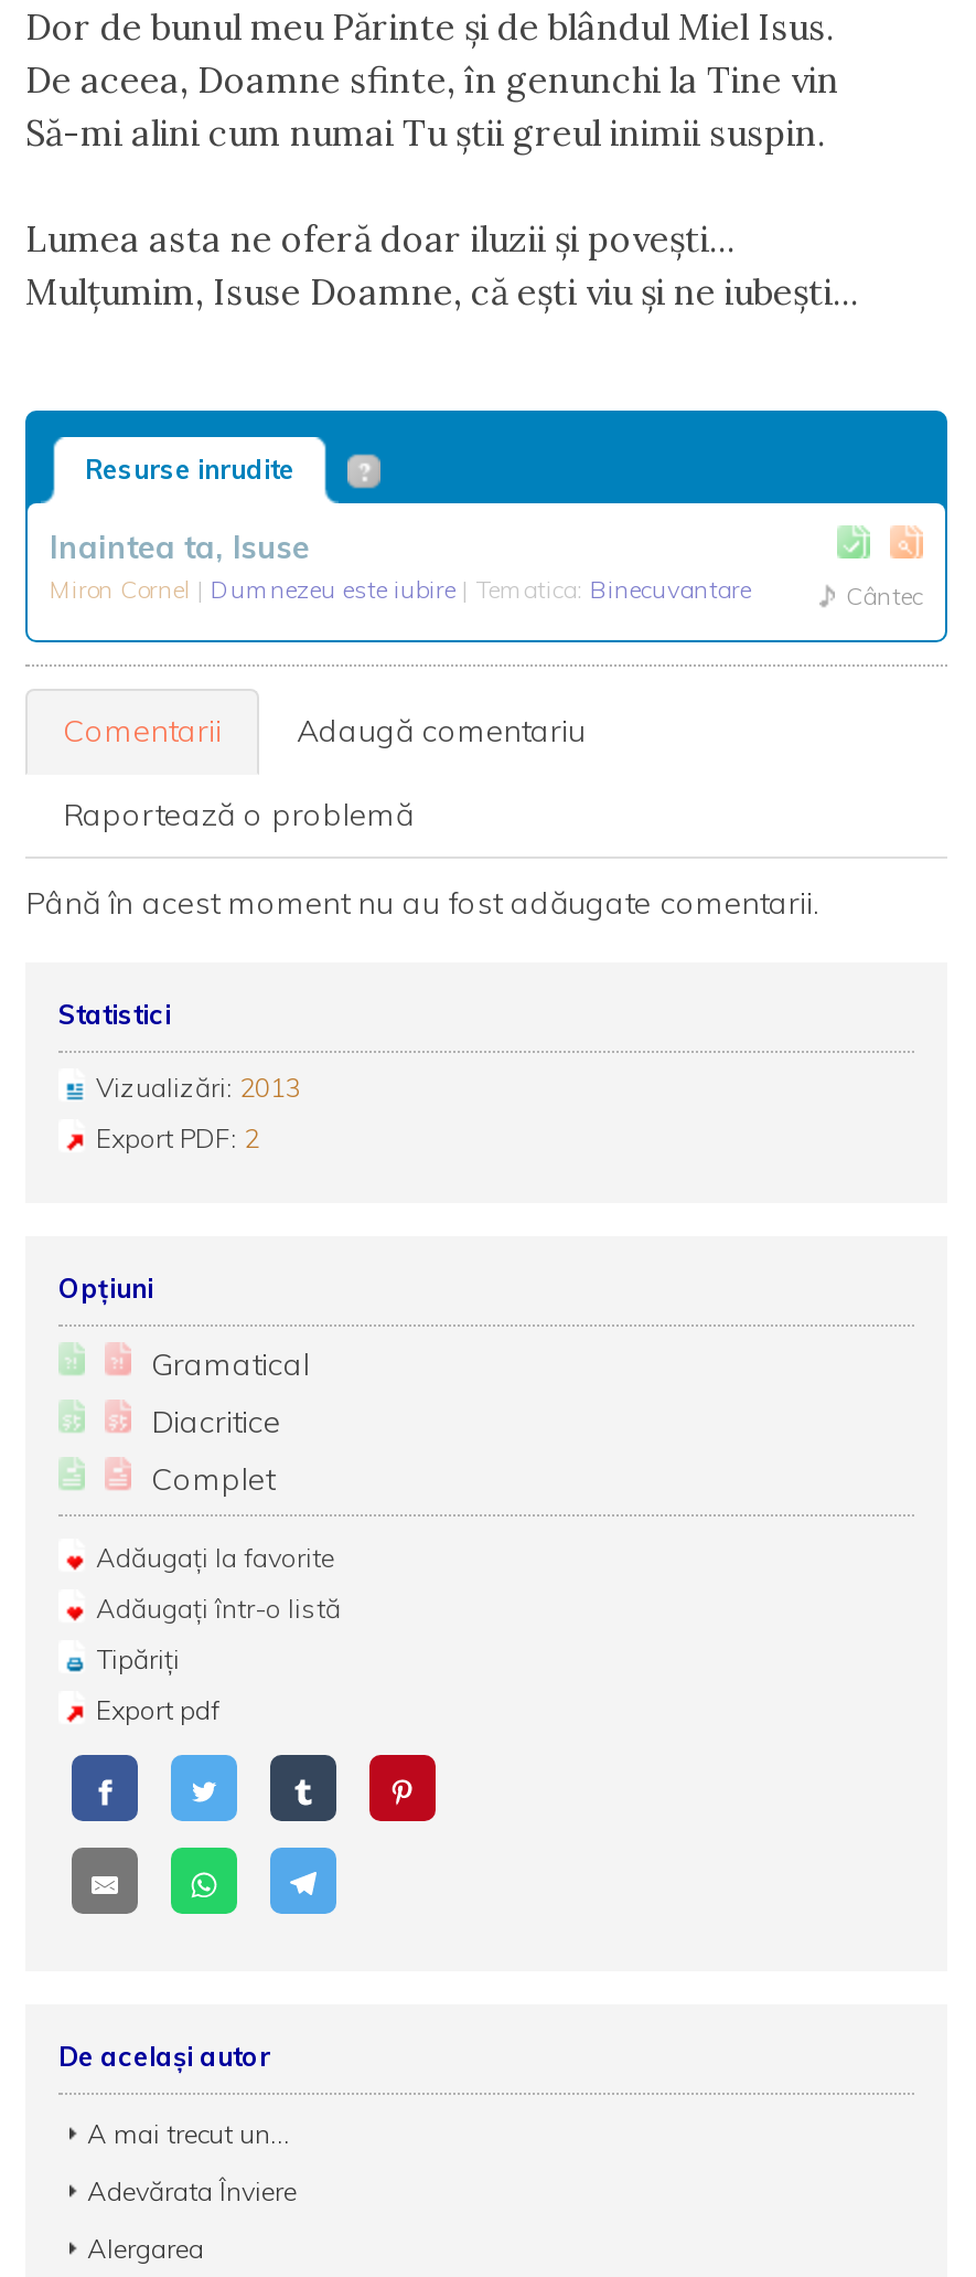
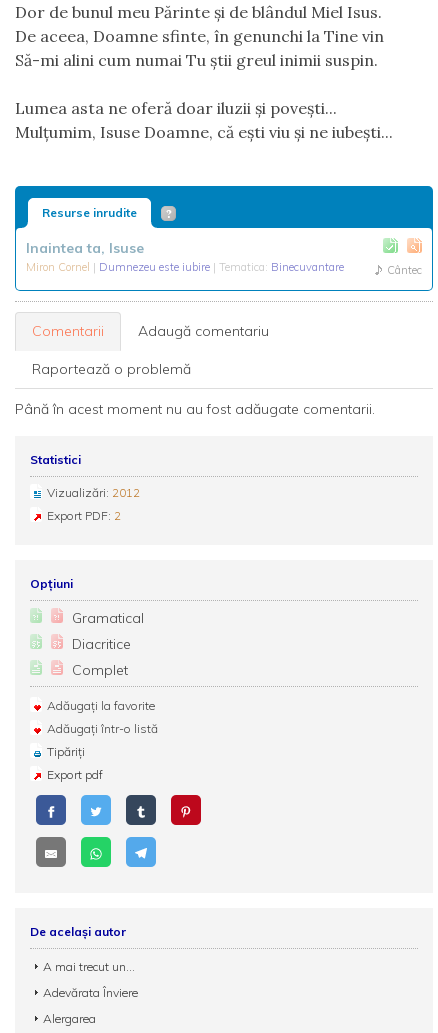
- Vizualizări: 2013
+ Vizualizări: 2012
